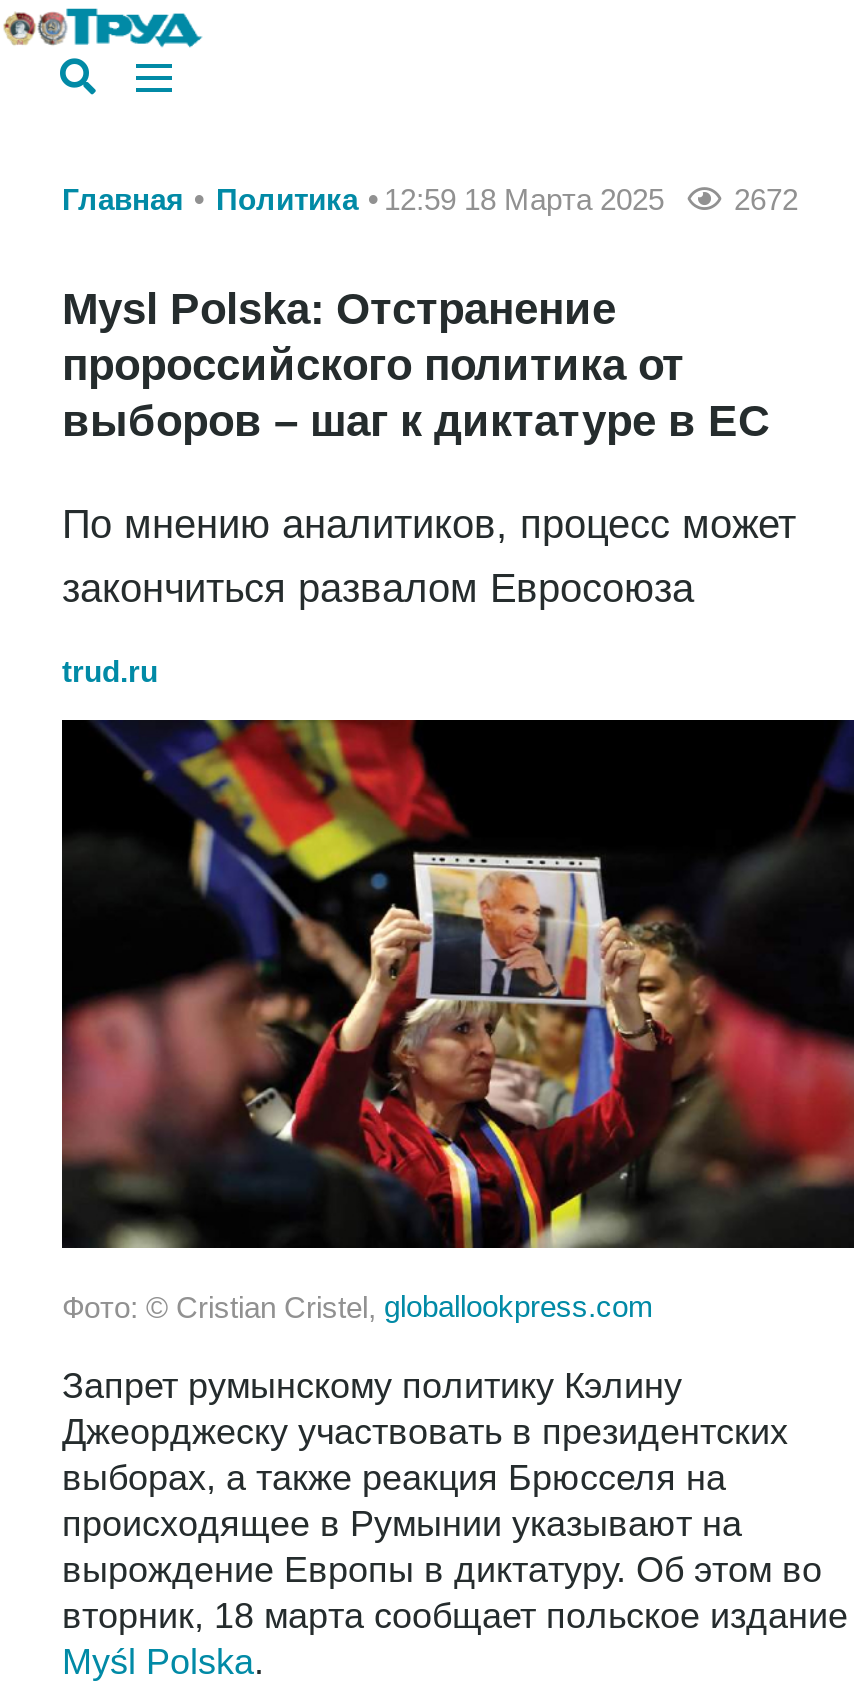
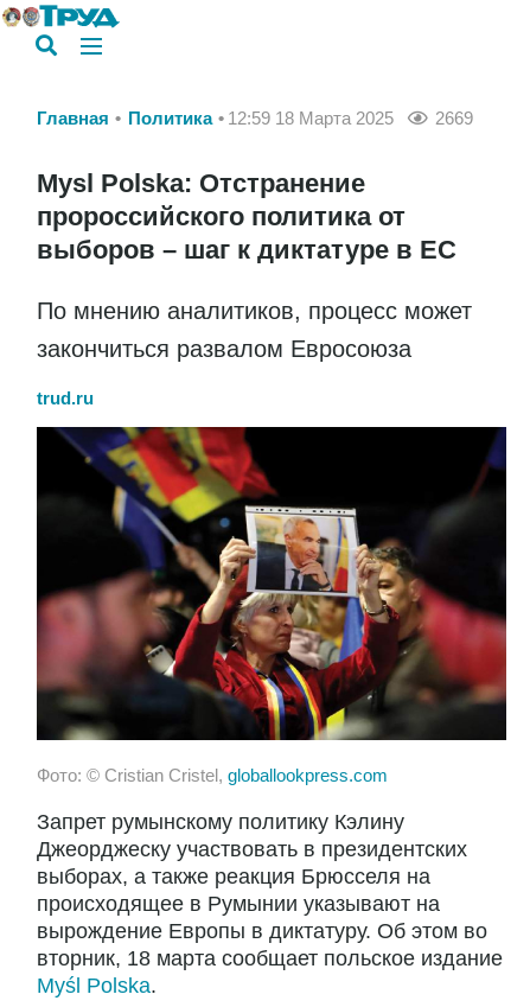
- 2672
+ 2669
